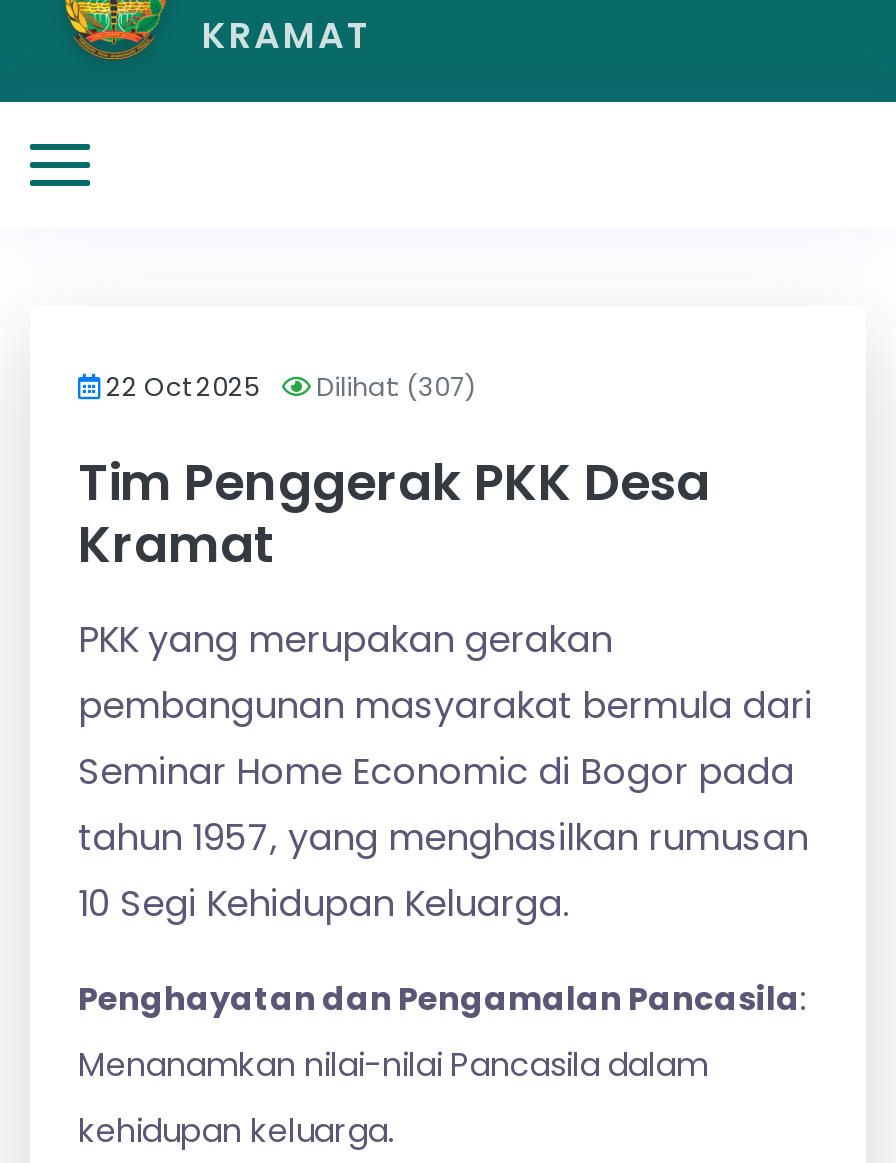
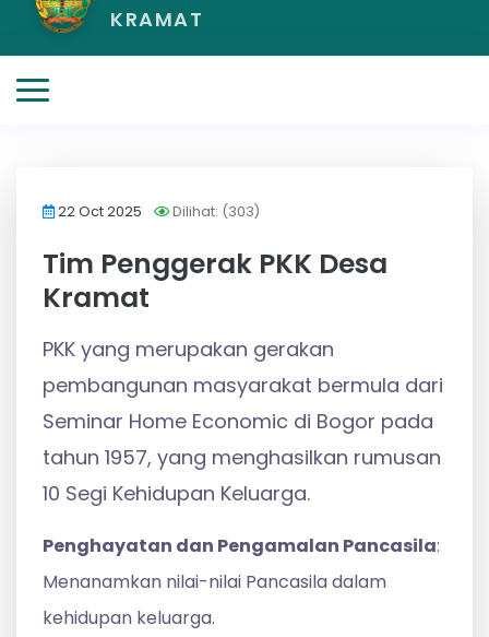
- 22 Oct 2025 Dilihat: (307)
+ 22 Oct 2025 Dilihat: (303)
